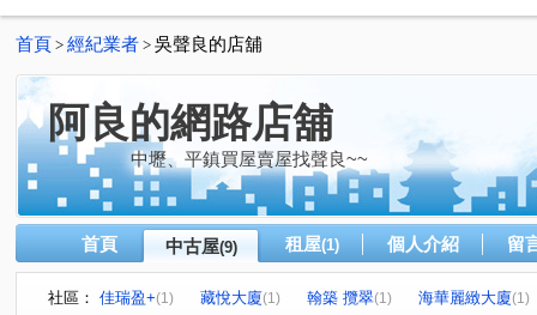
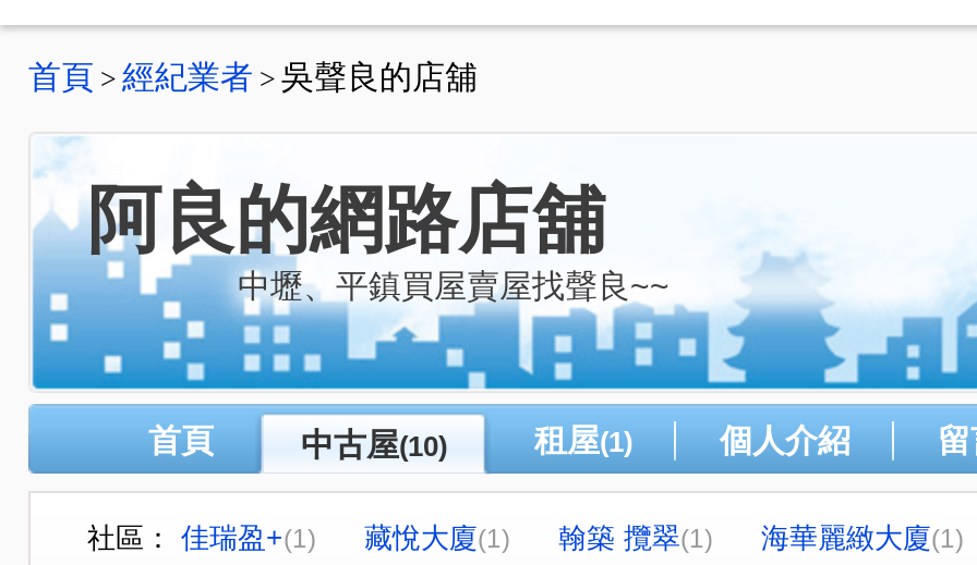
- 中古屋(9)
+ 中古屋(10)
